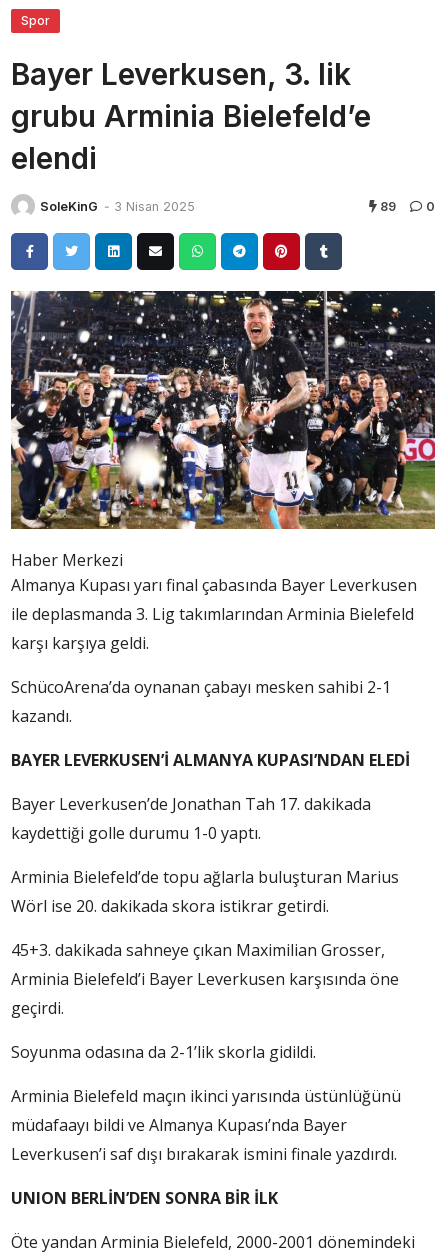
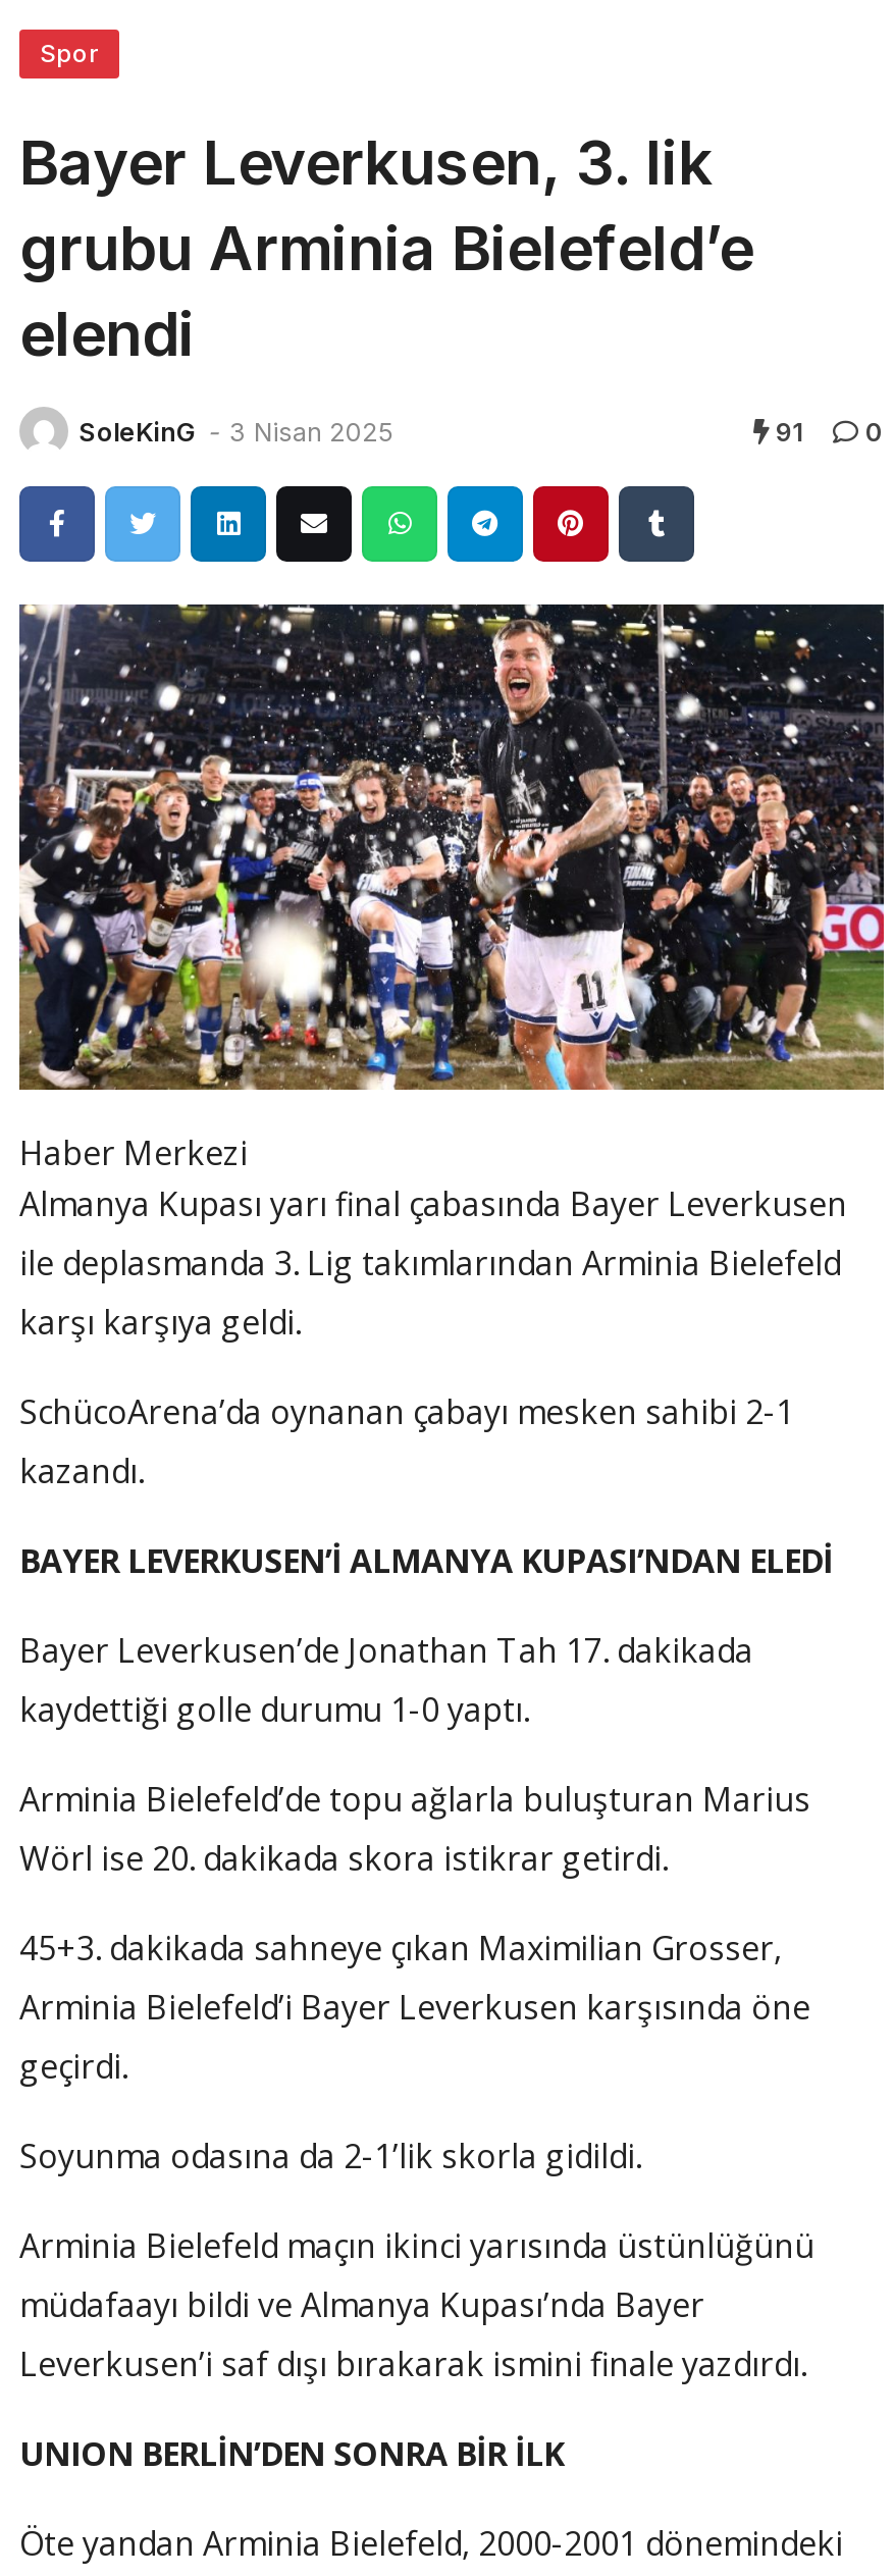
- 89 0
+ 91 0
